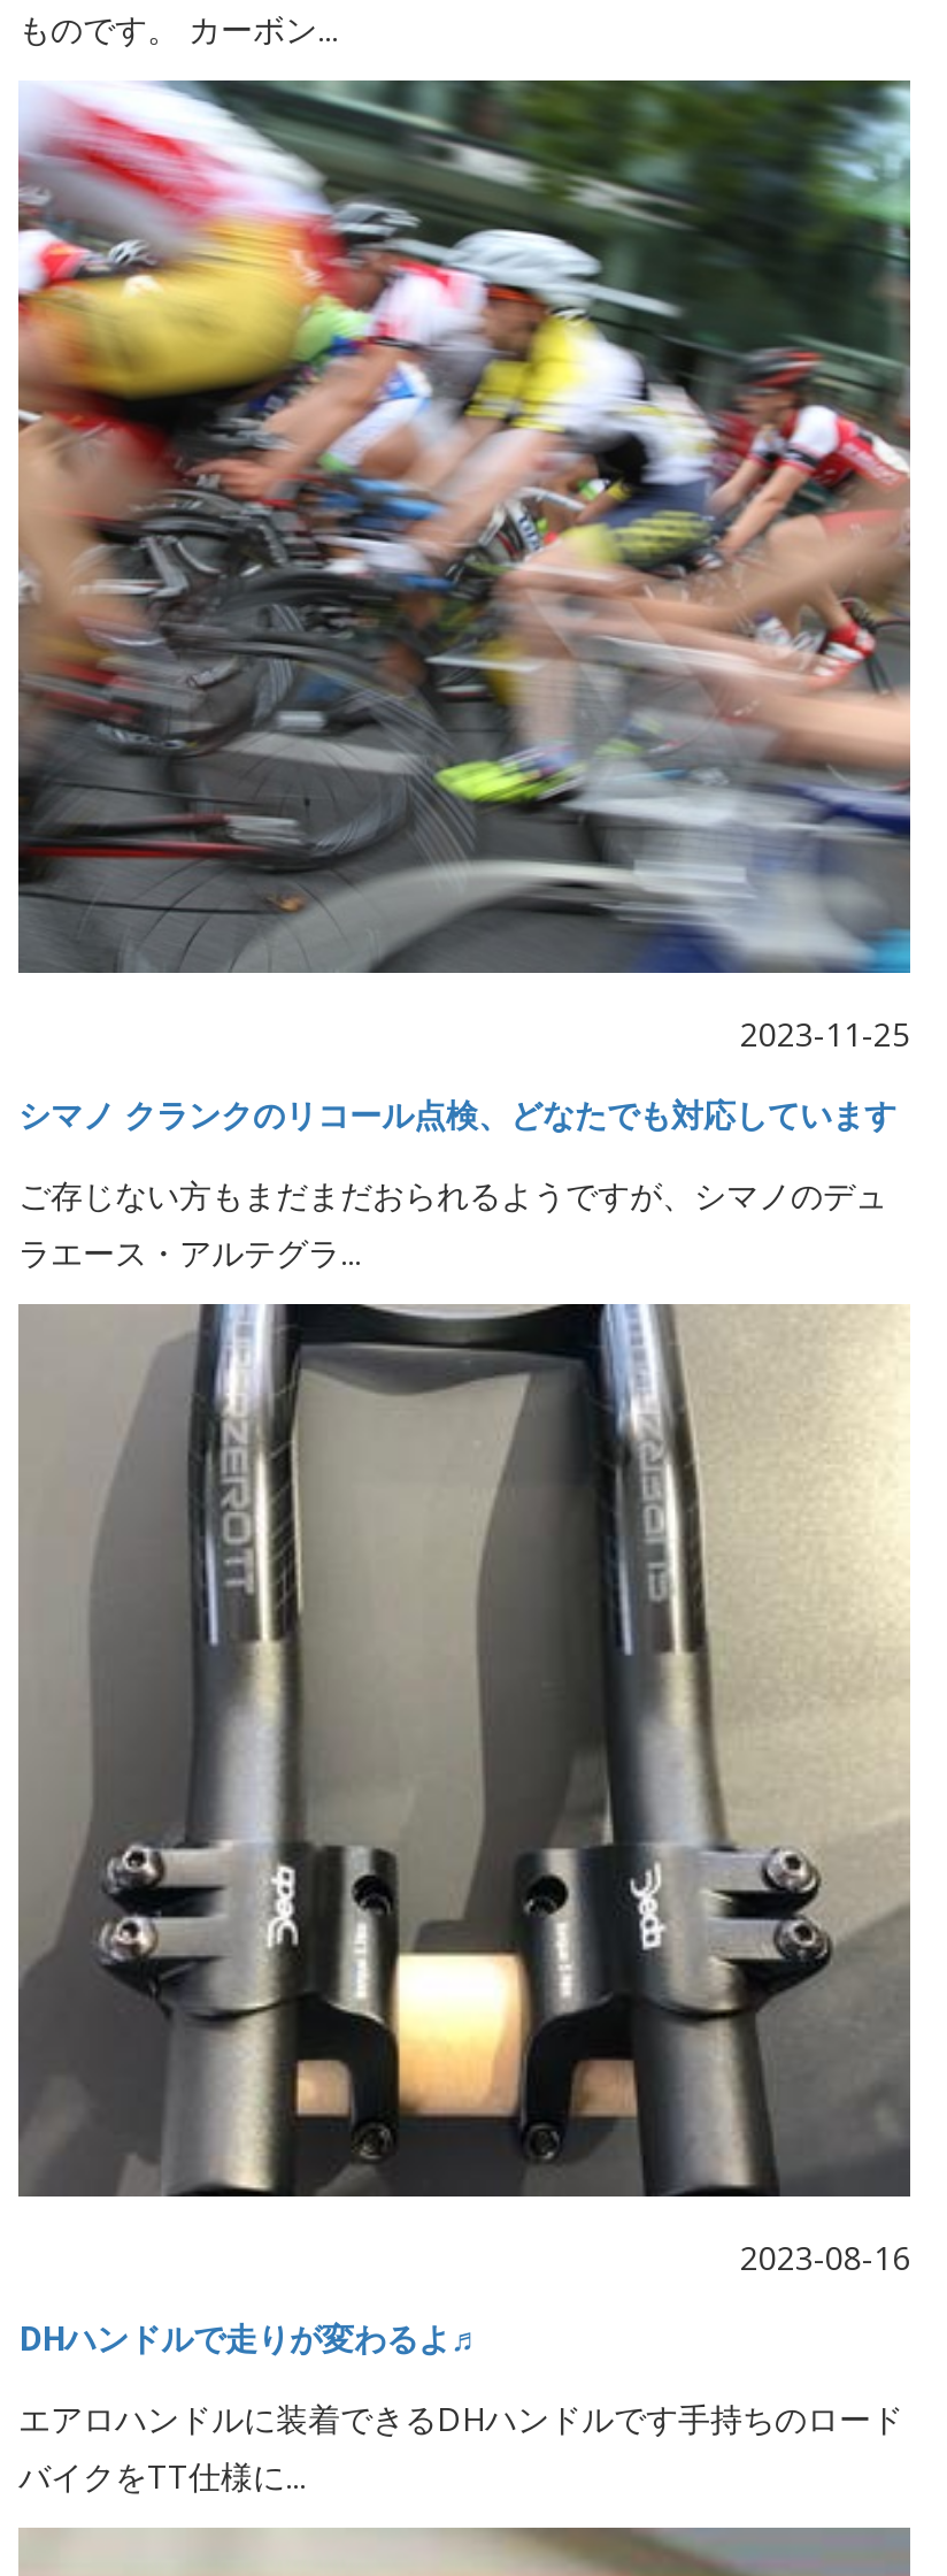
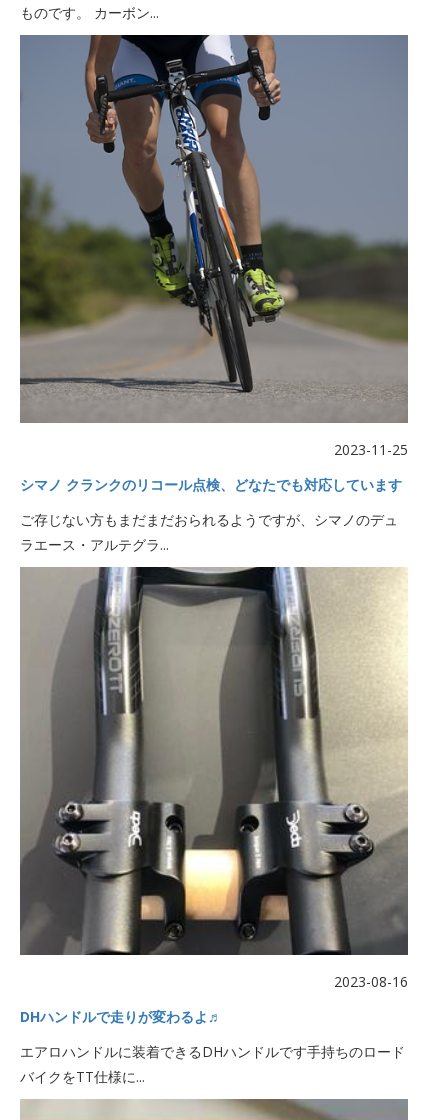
- [image]
+ [image]
